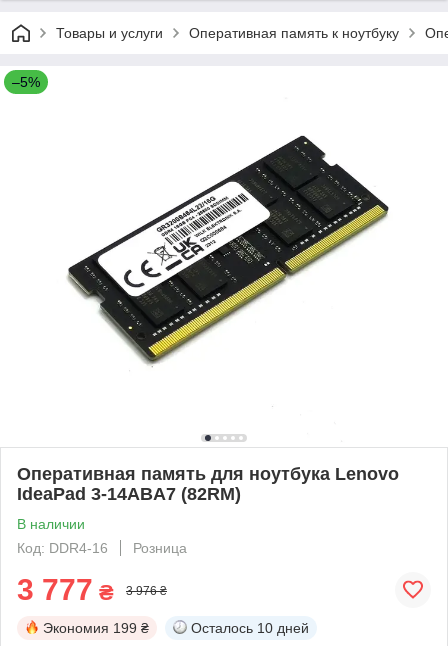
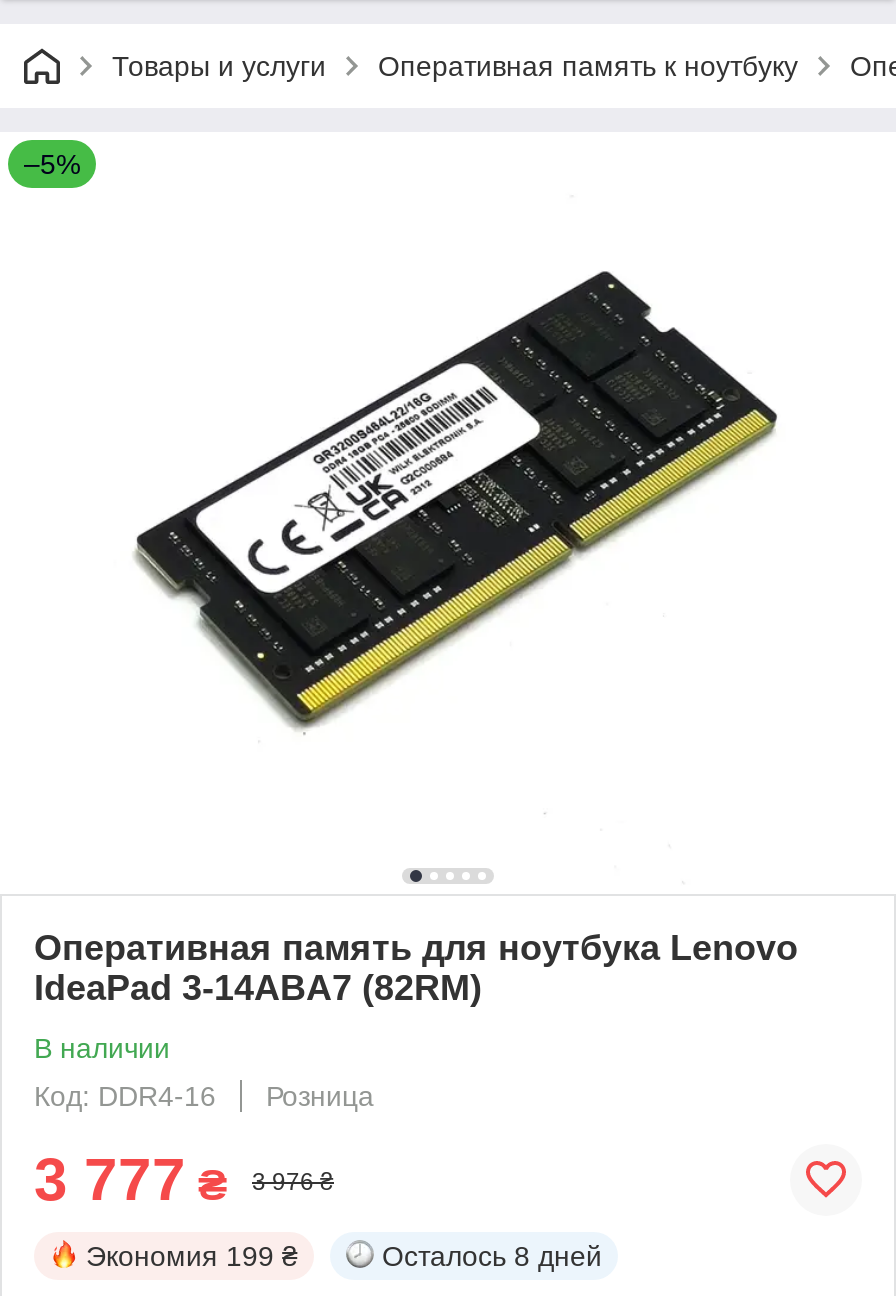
- Осталось 10 дней
+ Осталось 8 дней
